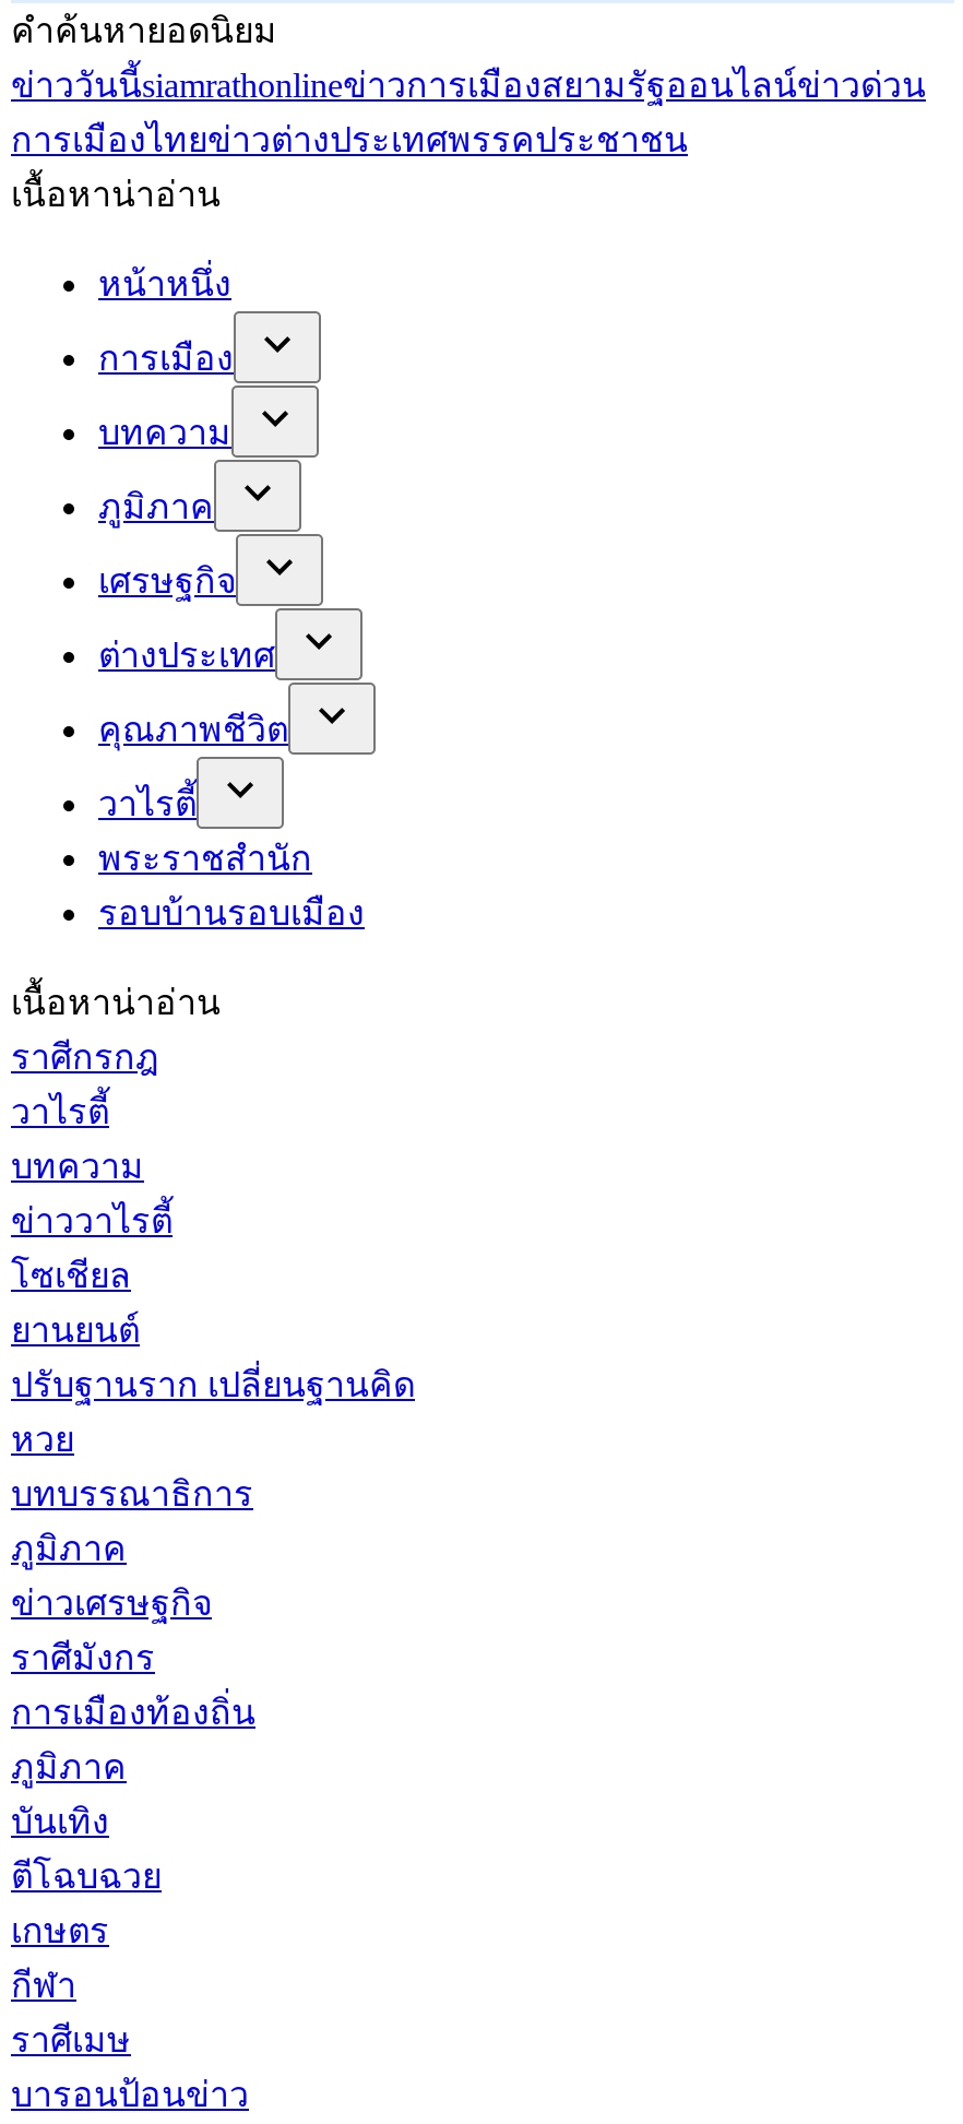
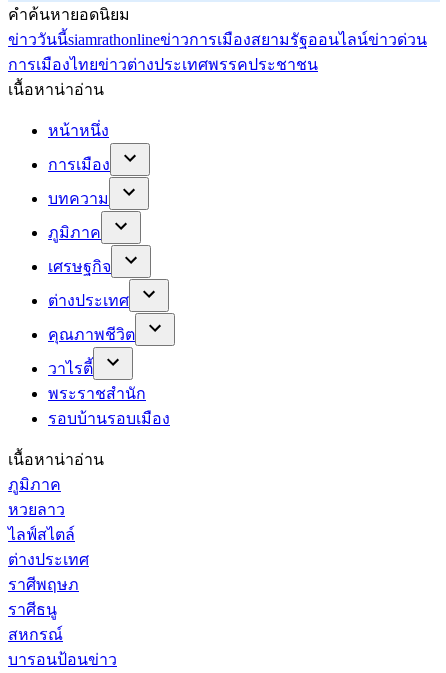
- ราศีกรกฎ
- วาไรตี้
- บทความ
- ข่าววาไรตี้
- โซเชียล
- ยานยนต์
- ปรับฐานราก เปลี่ยนฐานคิด
- หวย
- บทบรรณาธิการ

- ข่าวเศรษฐกิจ
- ราศีมังกร
- การเมืองท้องถิ่น
- ภูมิภาค
- บันเทิง
- ตีโฉบฉวย
- เกษตร
- กีฬา
- ราศีเมษ
+ หวยลาว
+ ไลฟ์สไตล์
+ ต่างประเทศ
+ ราศีพฤษภ
+ ราศีธนู
+ สหกรณ์
